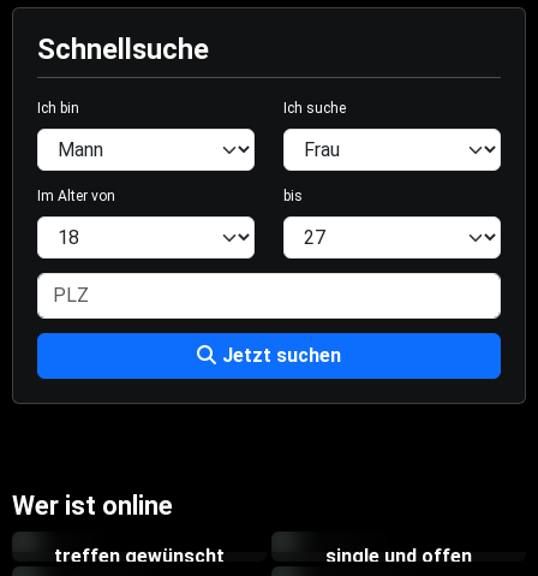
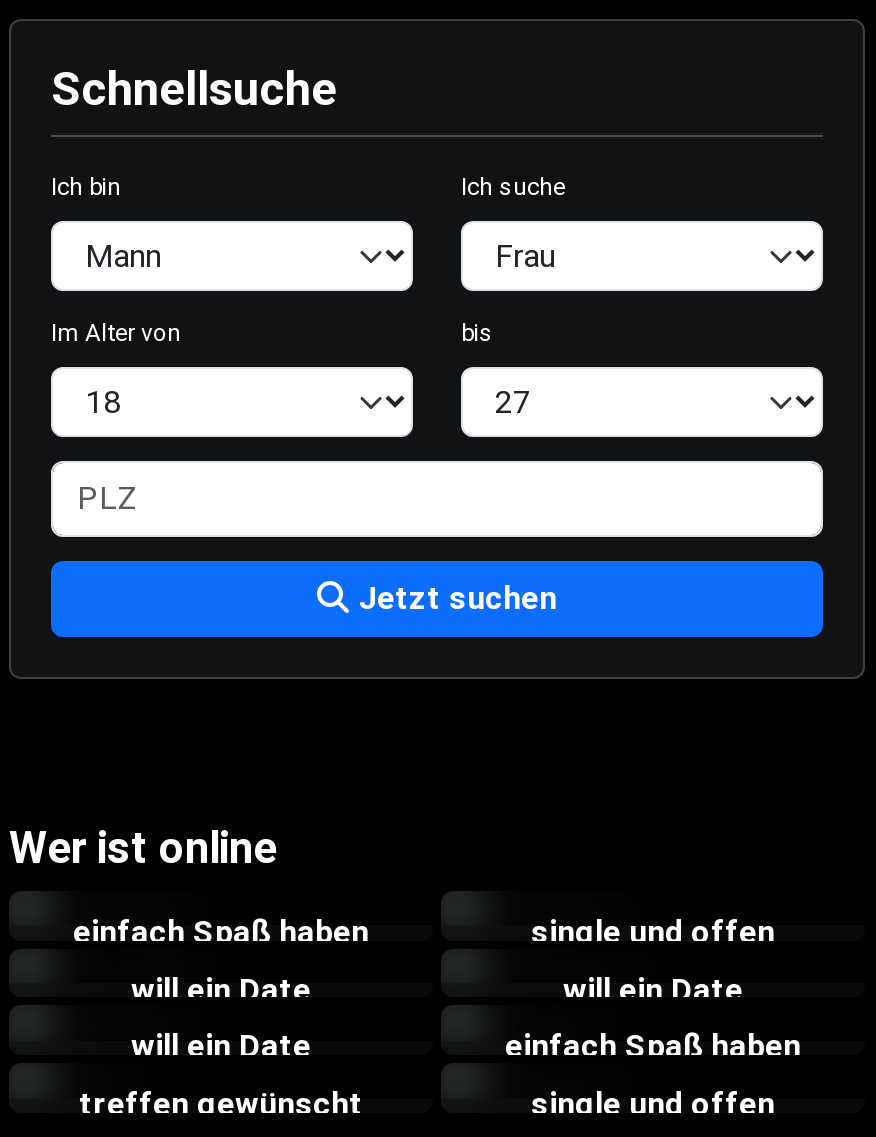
+ einfach Spaß haben
+ single und offen
+ will ein Date
+ will ein Date
+ will ein Date
+ einfach Spaß haben
